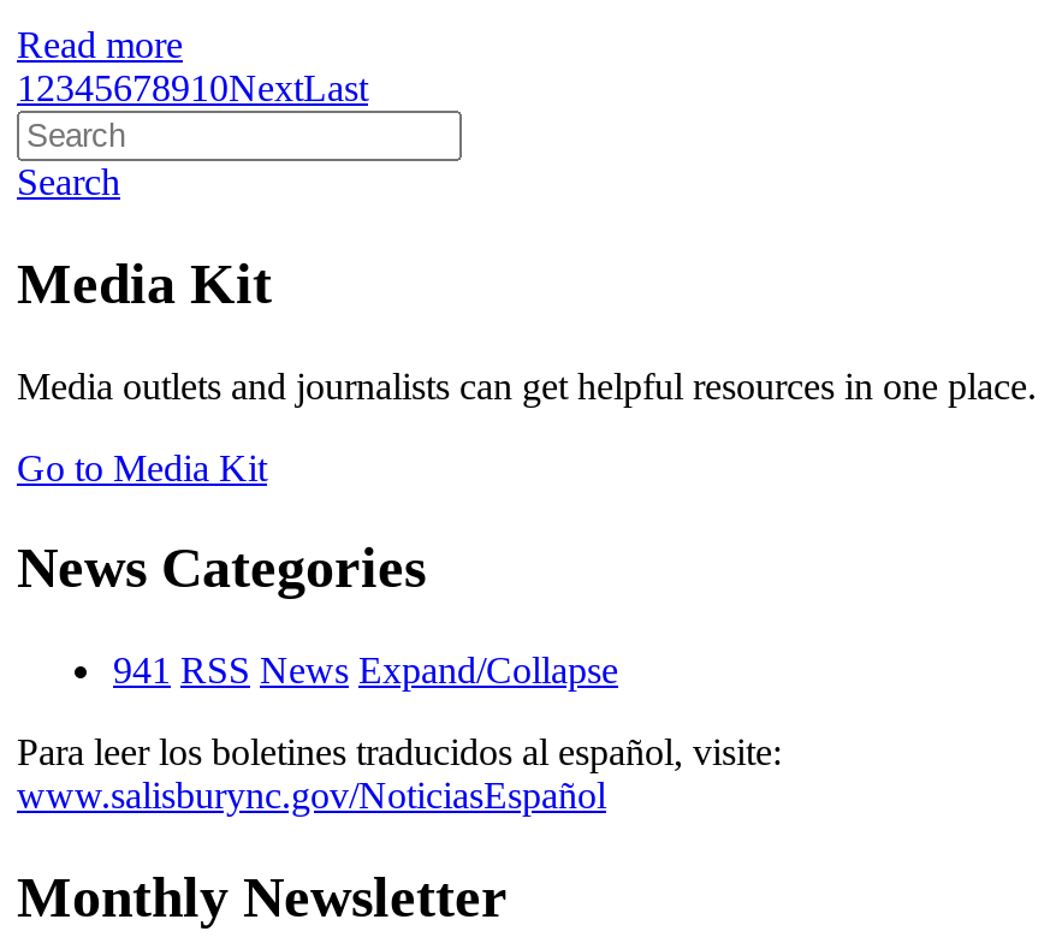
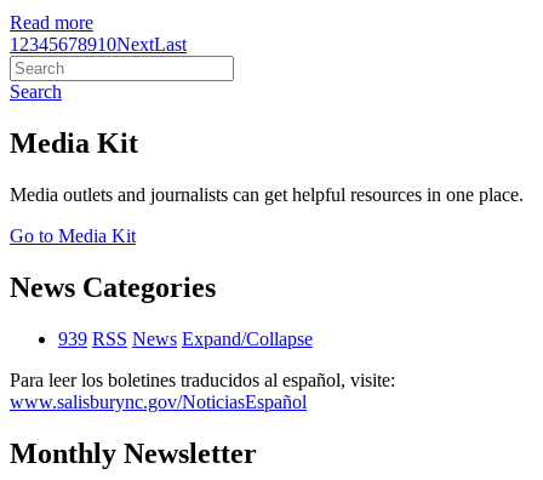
- 941 RSS News Expand/Collapse
+ 939 RSS News Expand/Collapse
